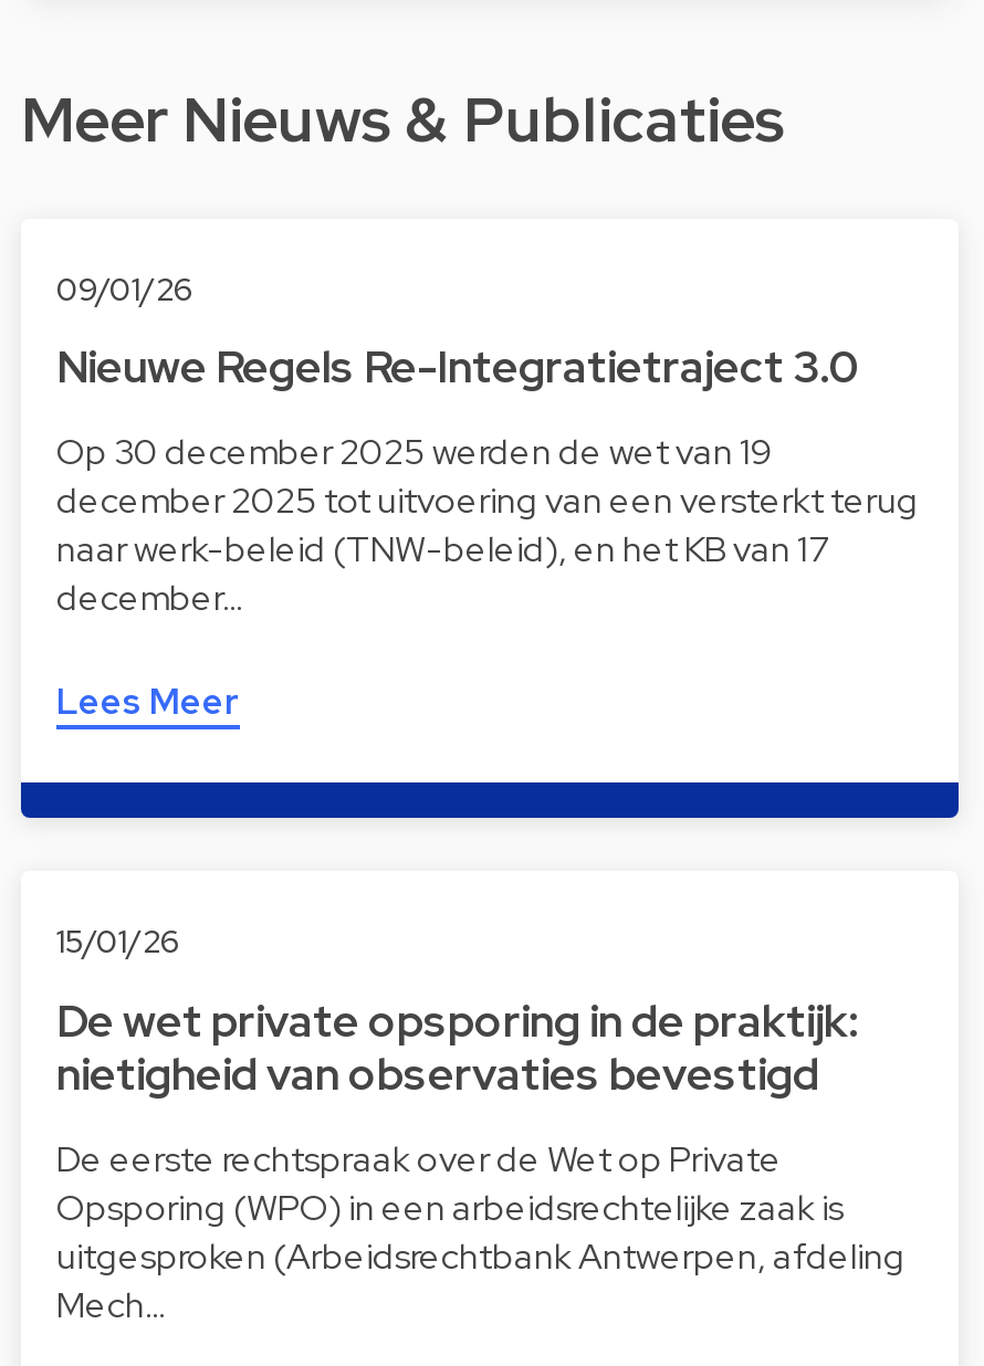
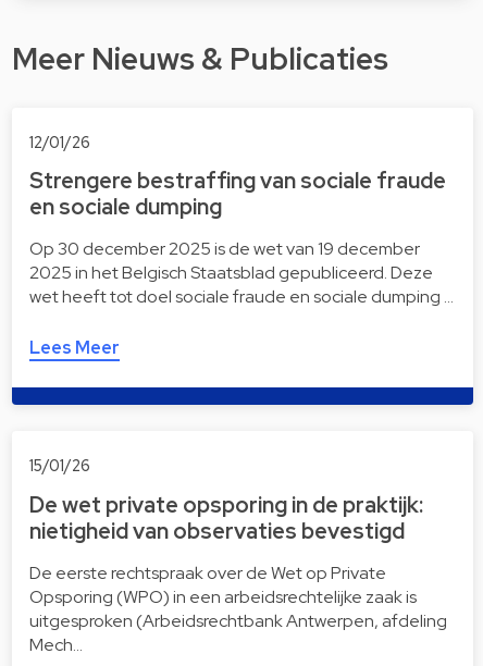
- 09/01/26
+ 12/01/26

- Nieuwe Regels Re-Integratietraject 3.0
+ Strengere bestraffing van sociale fraude
+ en sociale dumping

- Op 30 december 2025 werden de wet van 19
- december 2025 tot uitvoering van een versterkt terug
- naar werk-beleid (TNW-beleid), en het KB van 17
- december…
+ Op 30 december 2025 is de wet van 19 december
+ 2025 in het Belgisch Staatsblad gepubliceerd. Deze
+ wet heeft tot doel sociale fraude en sociale dumping …
